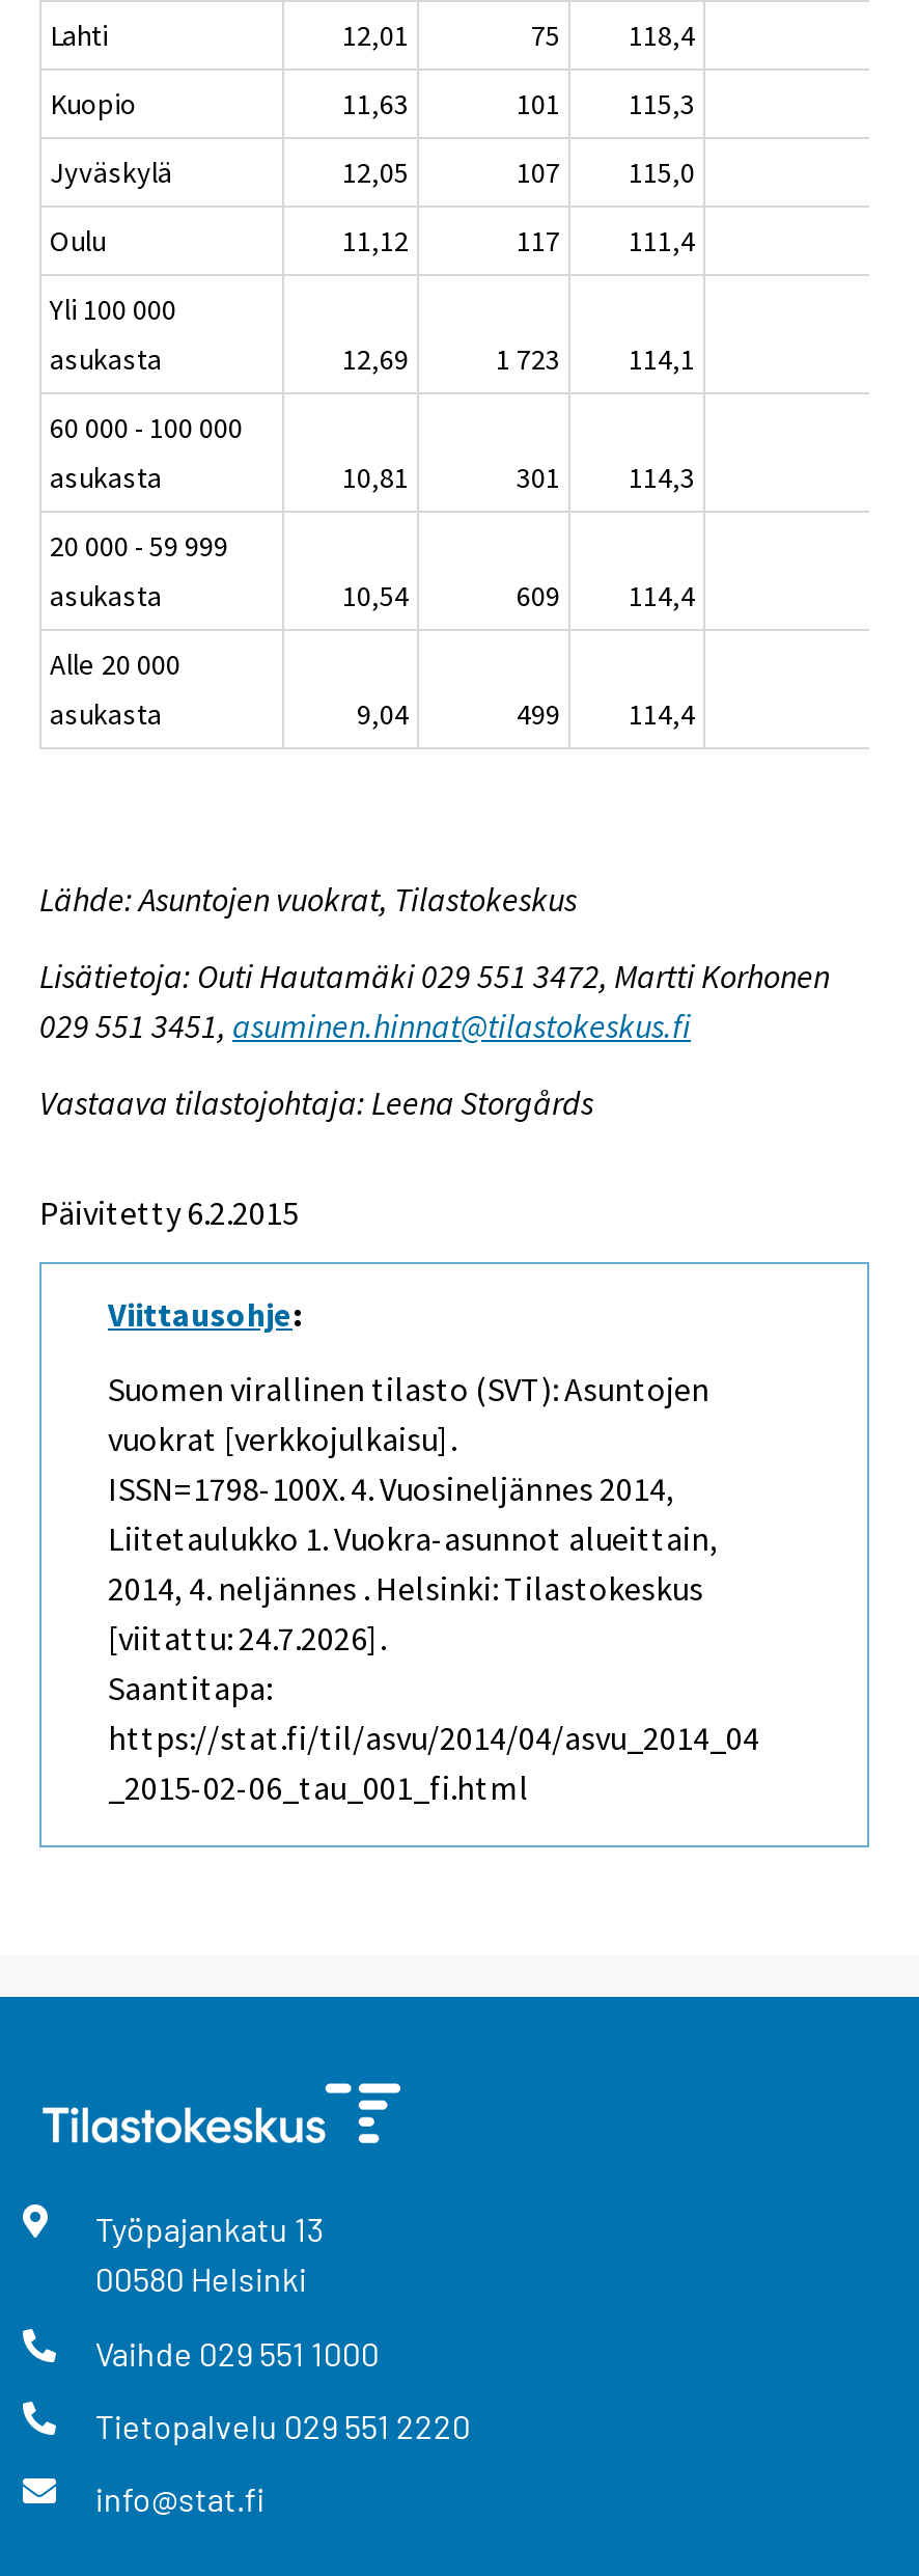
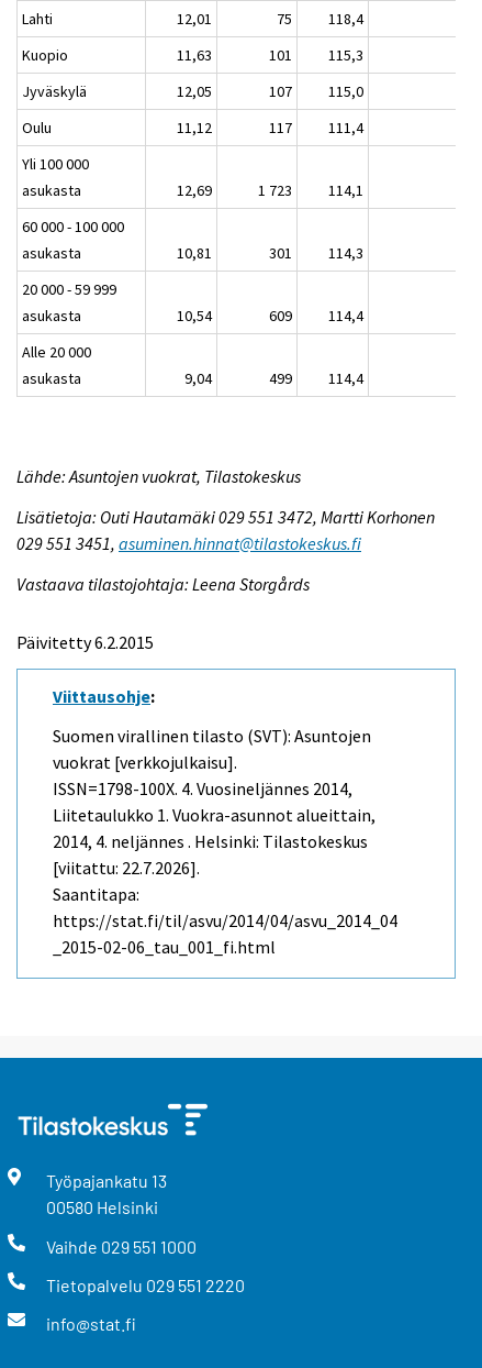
- [viitattu: 24.7.2026].
+ [viitattu: 22.7.2026].
